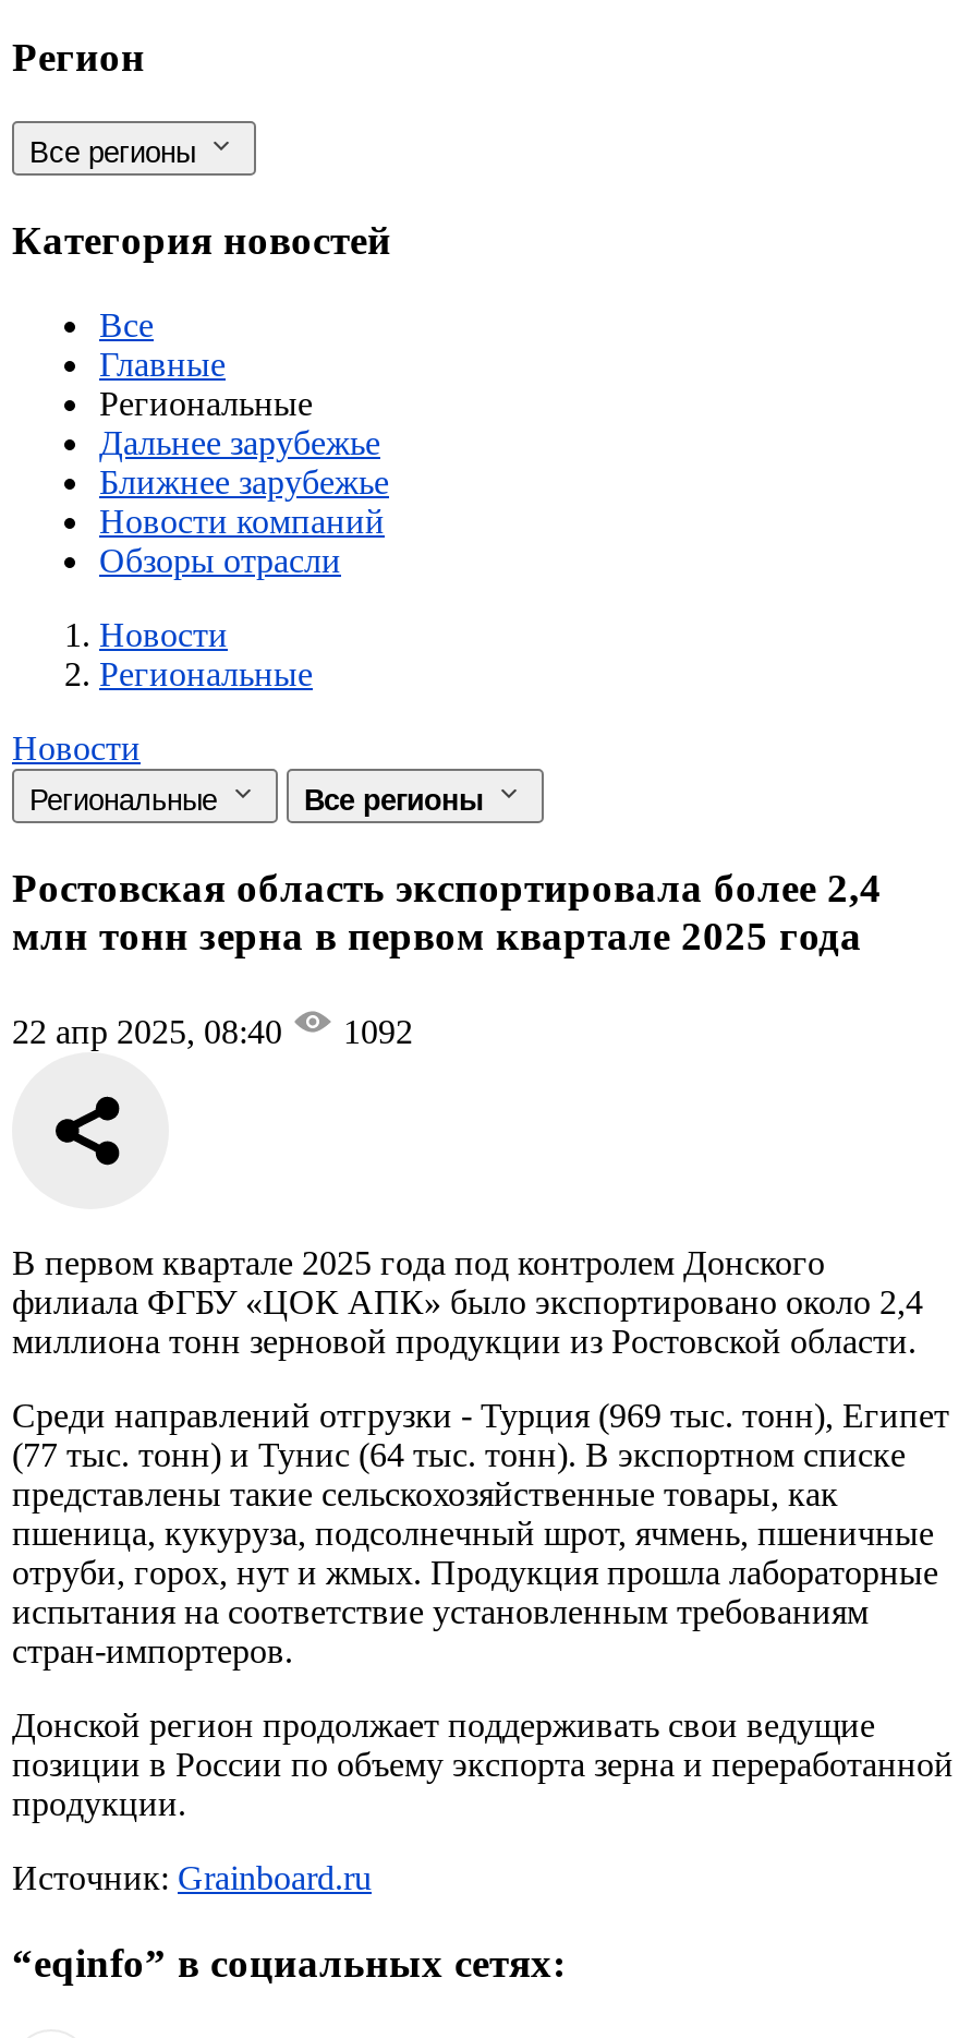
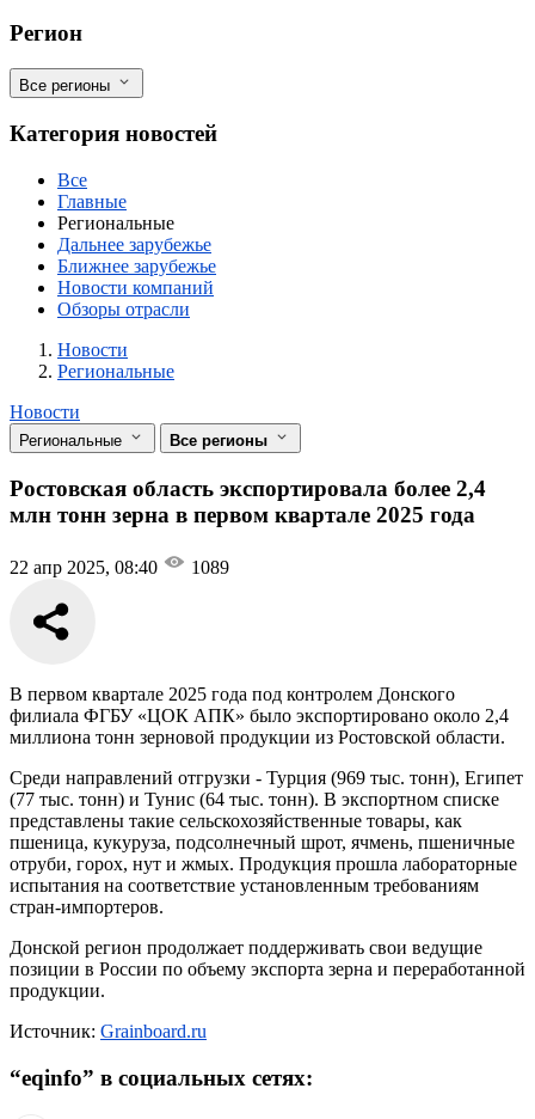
- 22 апр 2025, 08:40 1092
+ 22 апр 2025, 08:40 1089
